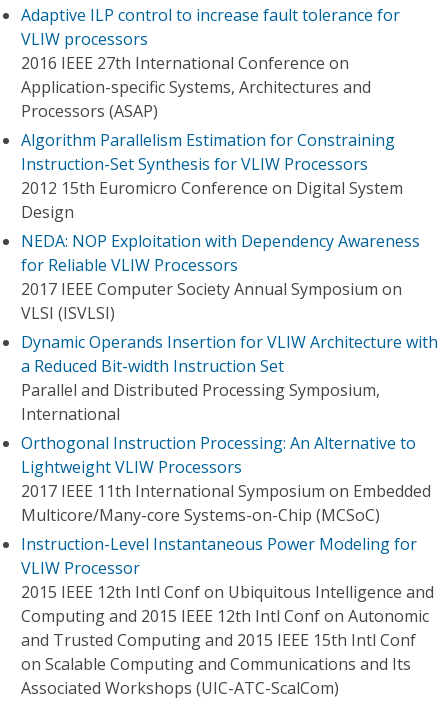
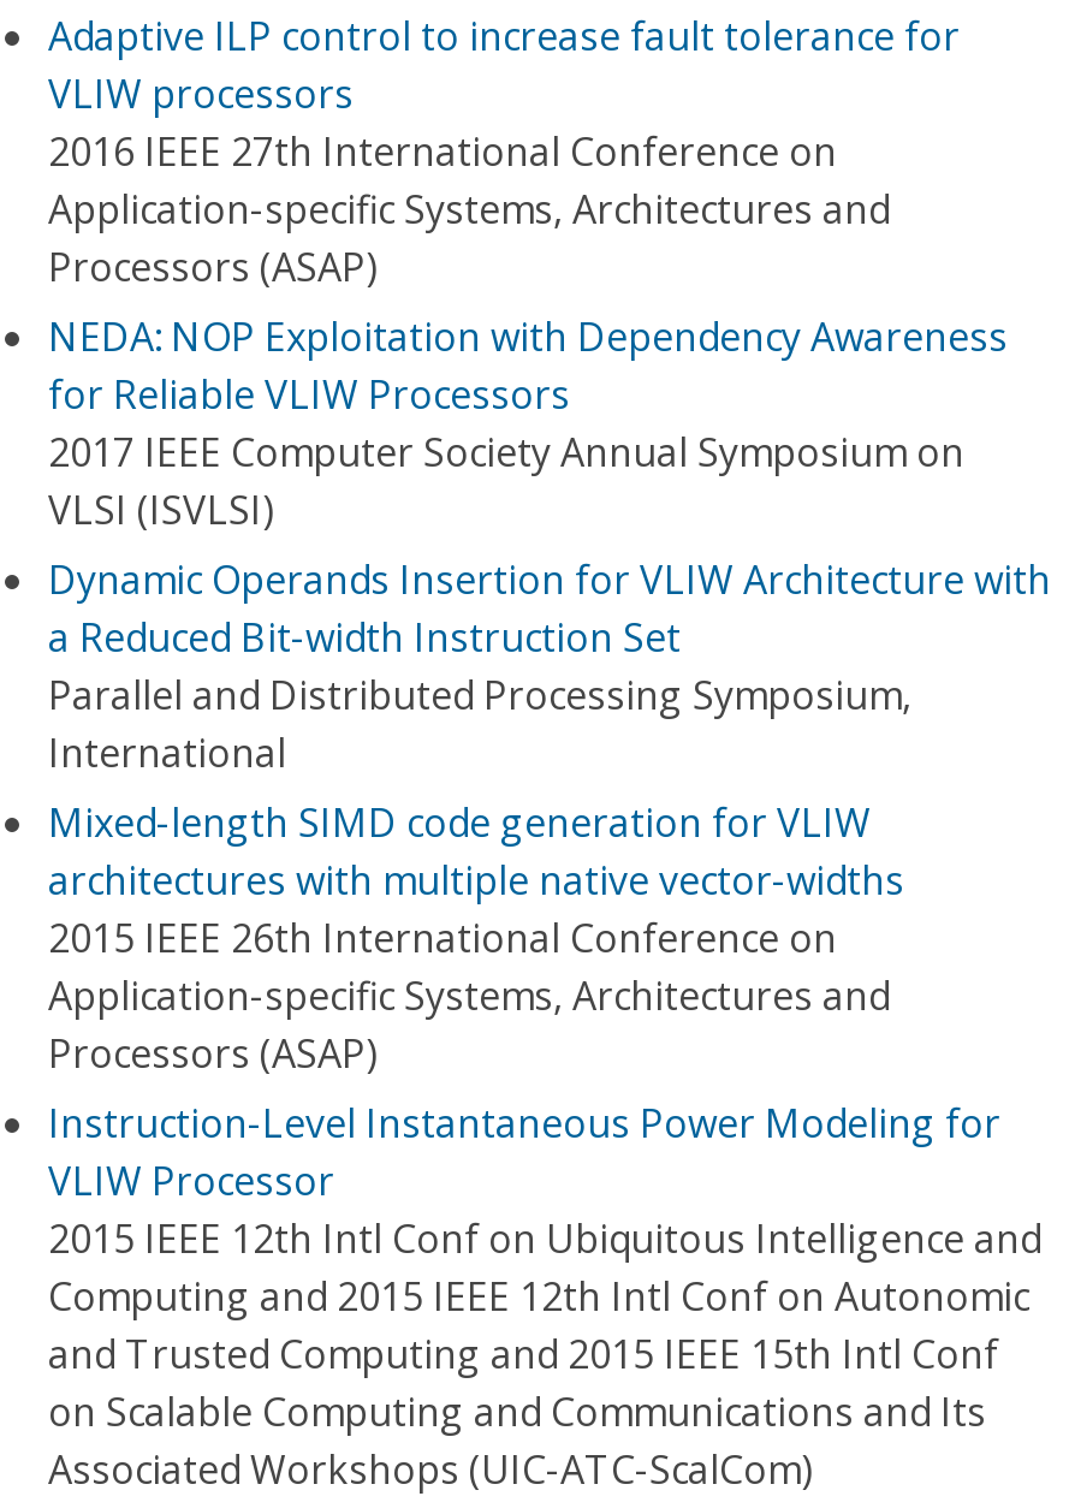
- Algorithm Parallelism Estimation for Constraining
- Instruction-Set Synthesis for VLIW Processors
- 2012 15th Euromicro Conference on Digital System
- Design

moved up: NEDA: NOP Exploitation with Dependency Awareness | for Reliable VLIW Processors | 2017 IEEE Computer Society Annual Symposium on | VLSI (ISVLSI) | Dynamic Operands Insertion for VLIW Architecture with | a Reduced Bit-width Instruction Set | Parallel and Distributed Processing Symposium, | International

- Orthogonal Instruction Processing: An Alternative to
- Lightweight VLIW Processors
- 2017 IEEE 11th International Symposium on Embedded
- Multicore/Many-core Systems-on-Chip (MCSoC)
+ Mixed-length SIMD code generation for VLIW
+ architectures with multiple native vector-widths
+ 2015 IEEE 26th International Conference on
+ Application-specific Systems, Architectures and
+ Processors (ASAP)
